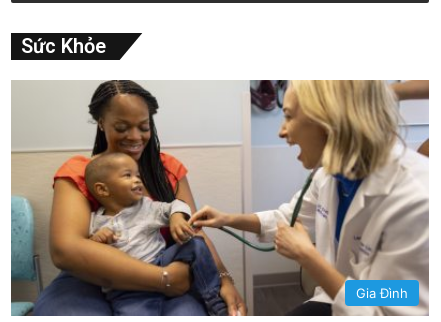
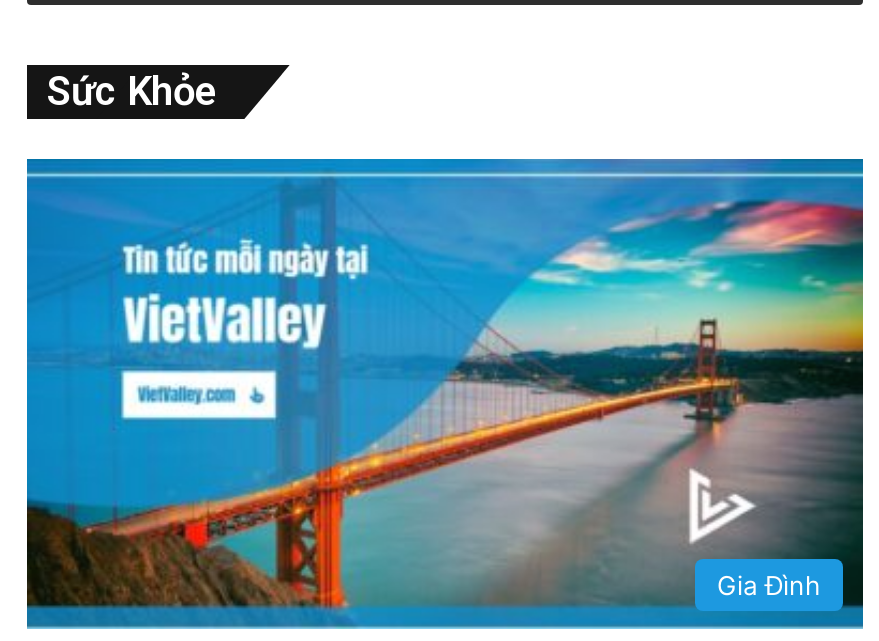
- [image]
+ [image]
